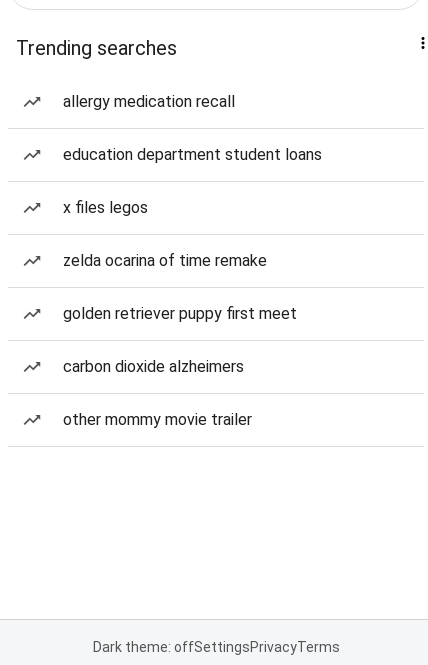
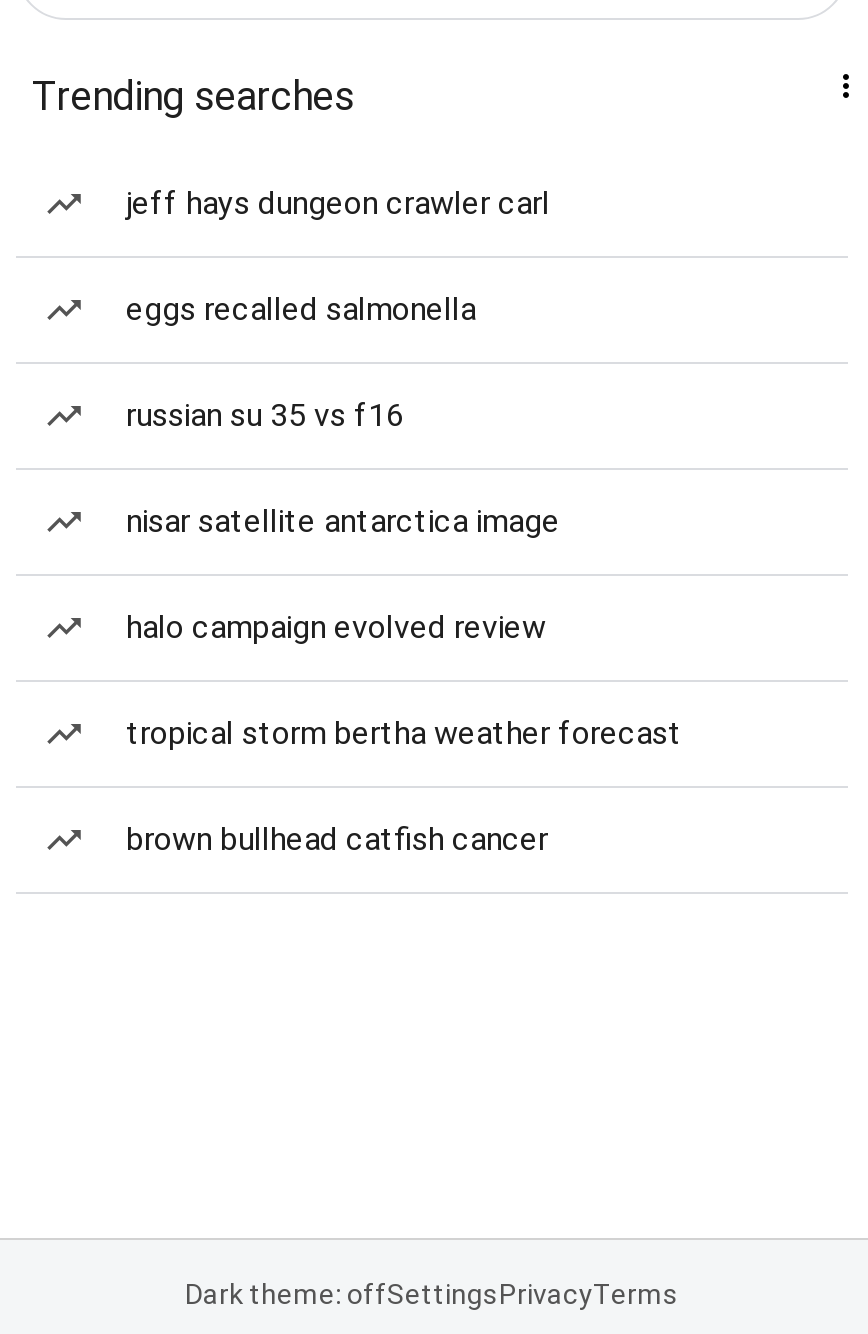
- allergy medication recall
+ jeff hays dungeon crawler carl

- education department student loans
+ eggs recalled salmonella

- x files legos
+ russian su 35 vs f16

- zelda ocarina of time remake
+ nisar satellite antarctica image

- golden retriever puppy first meet
+ halo campaign evolved review

- carbon dioxide alzheimers
+ tropical storm bertha weather forecast

- other mommy movie trailer
+ brown bullhead catfish cancer
